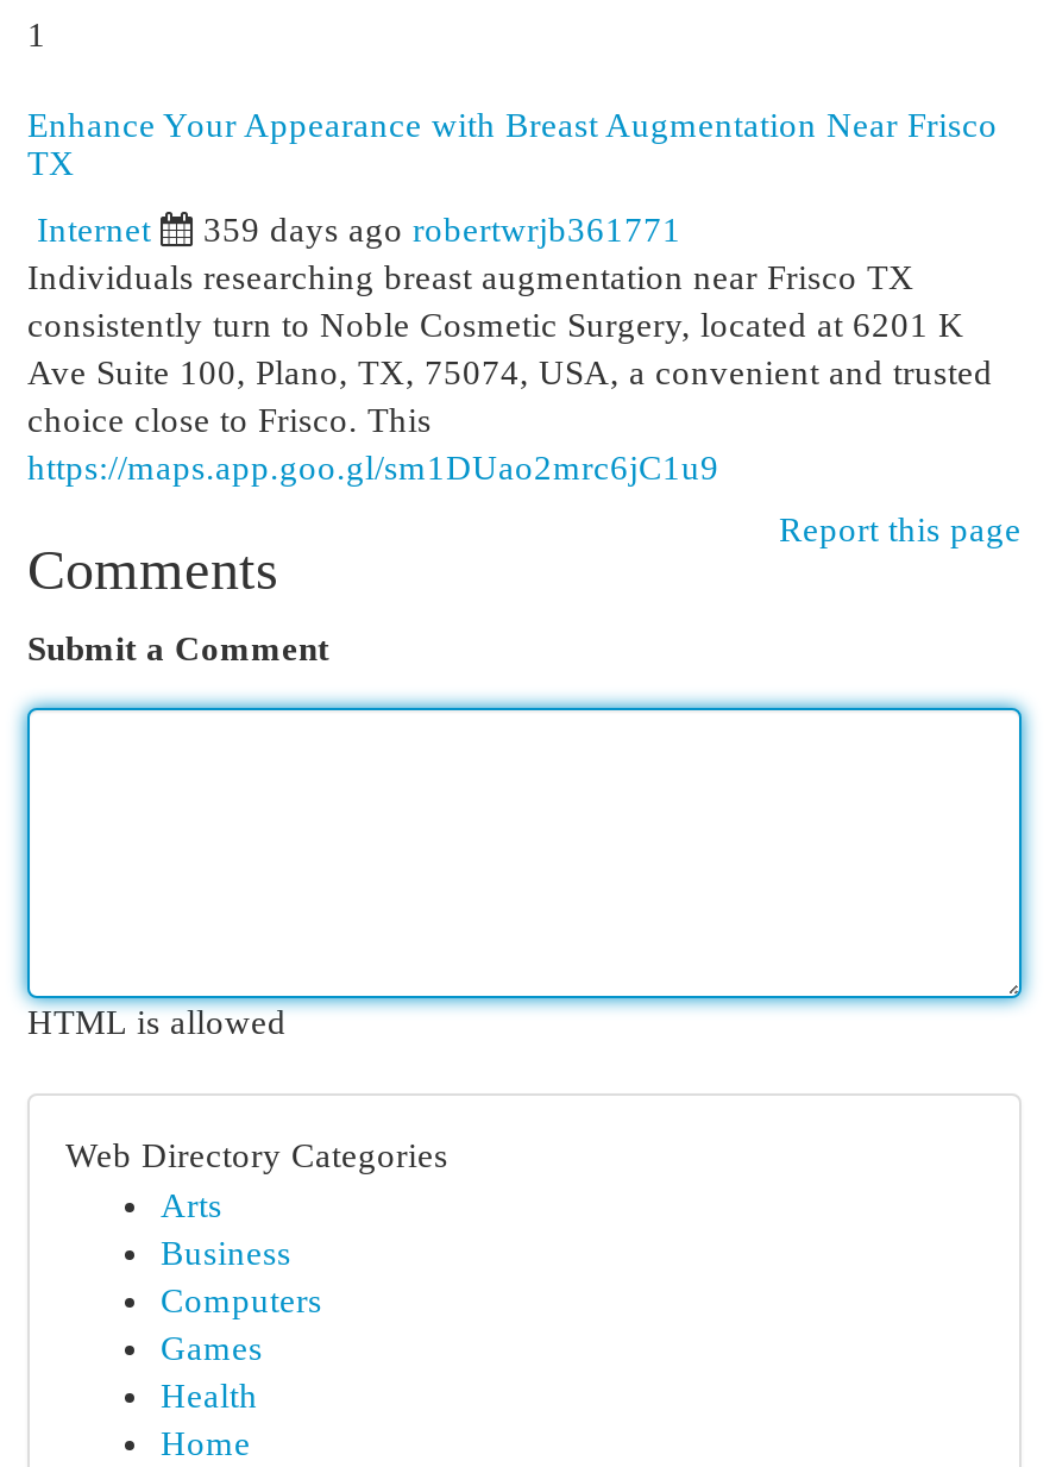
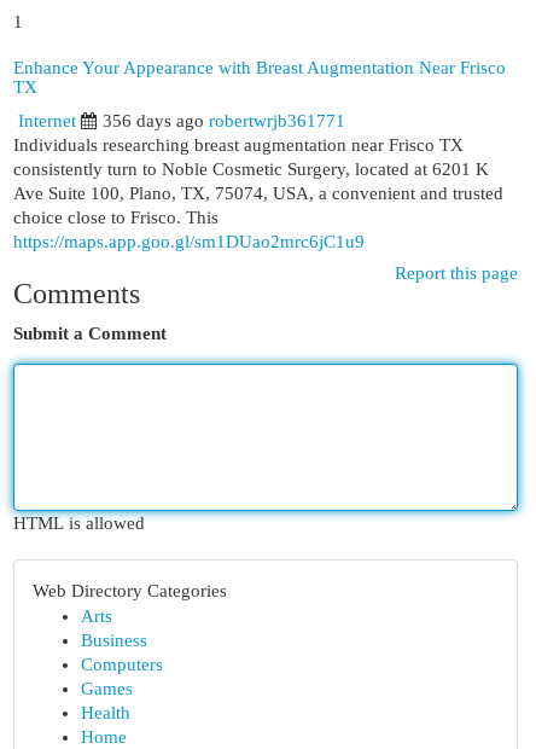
- 359 days ago robertwrjb361771
+ 356 days ago robertwrjb361771
